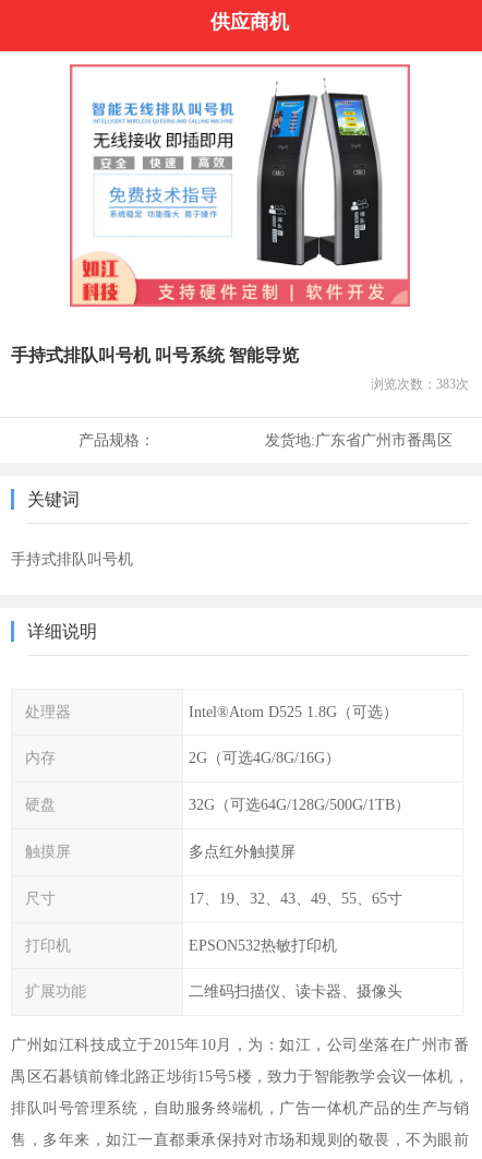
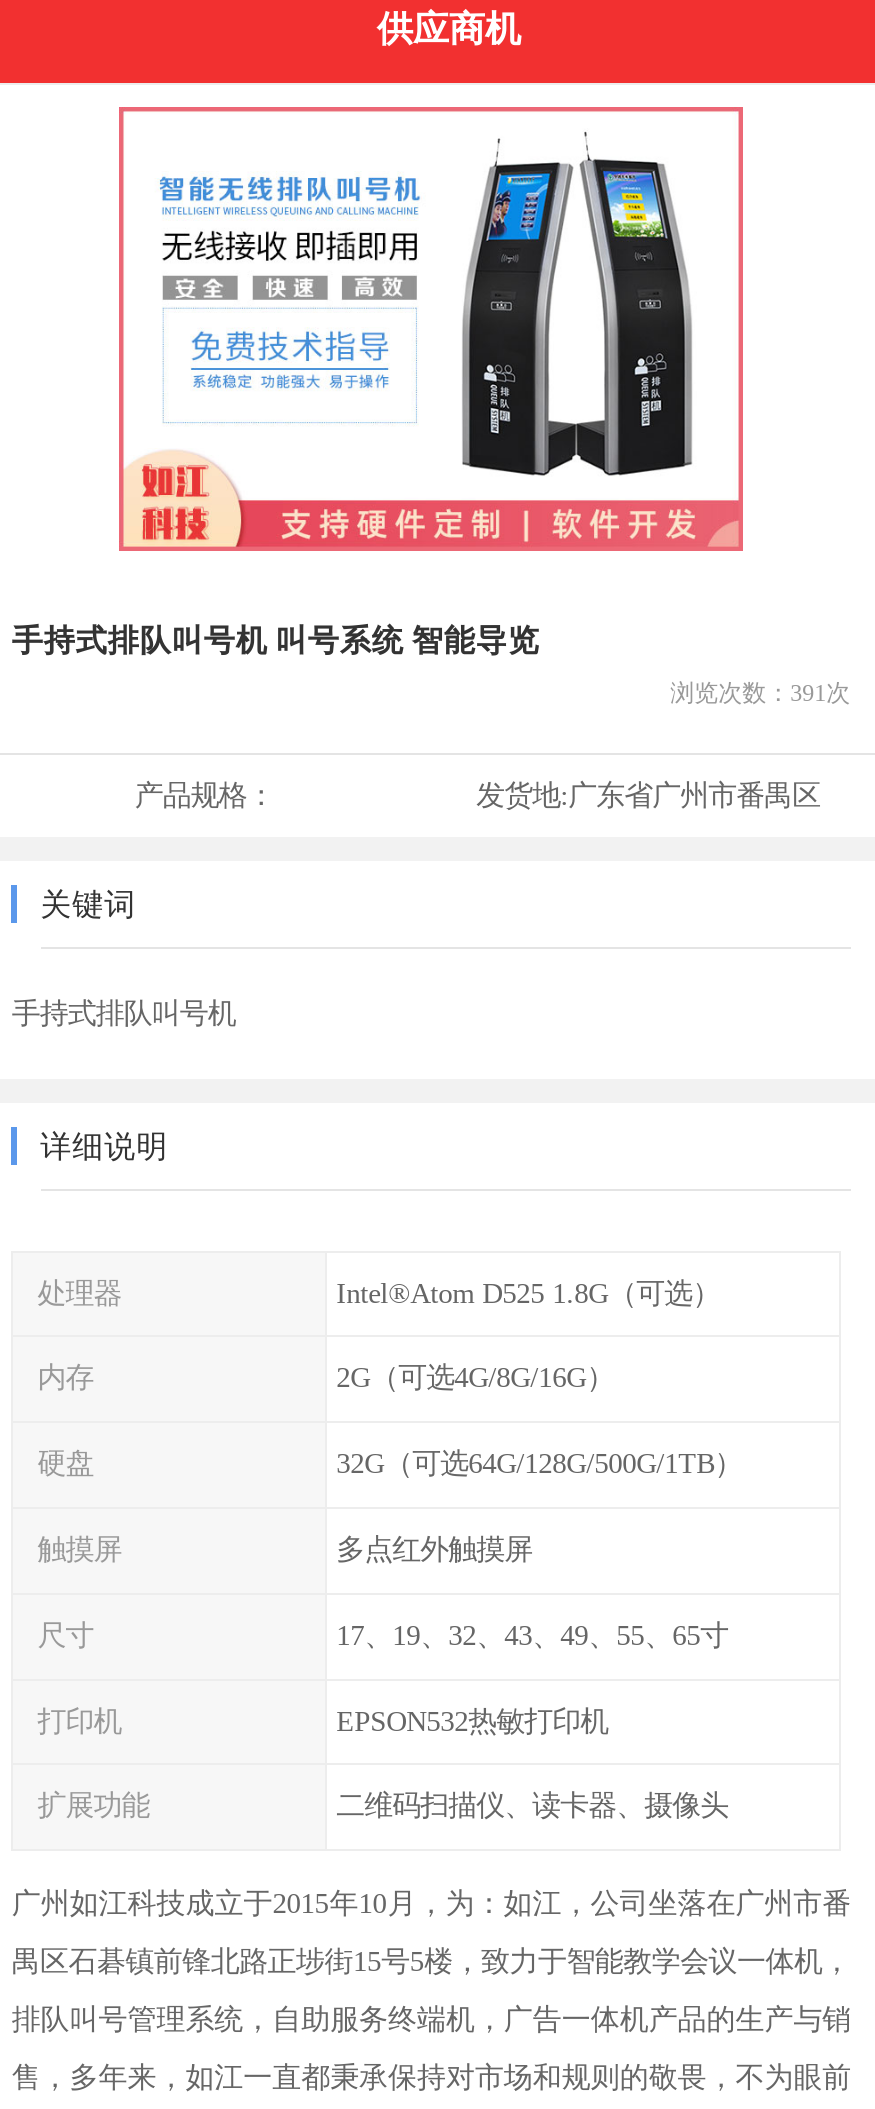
- 浏览次数：383次
+ 浏览次数：391次
